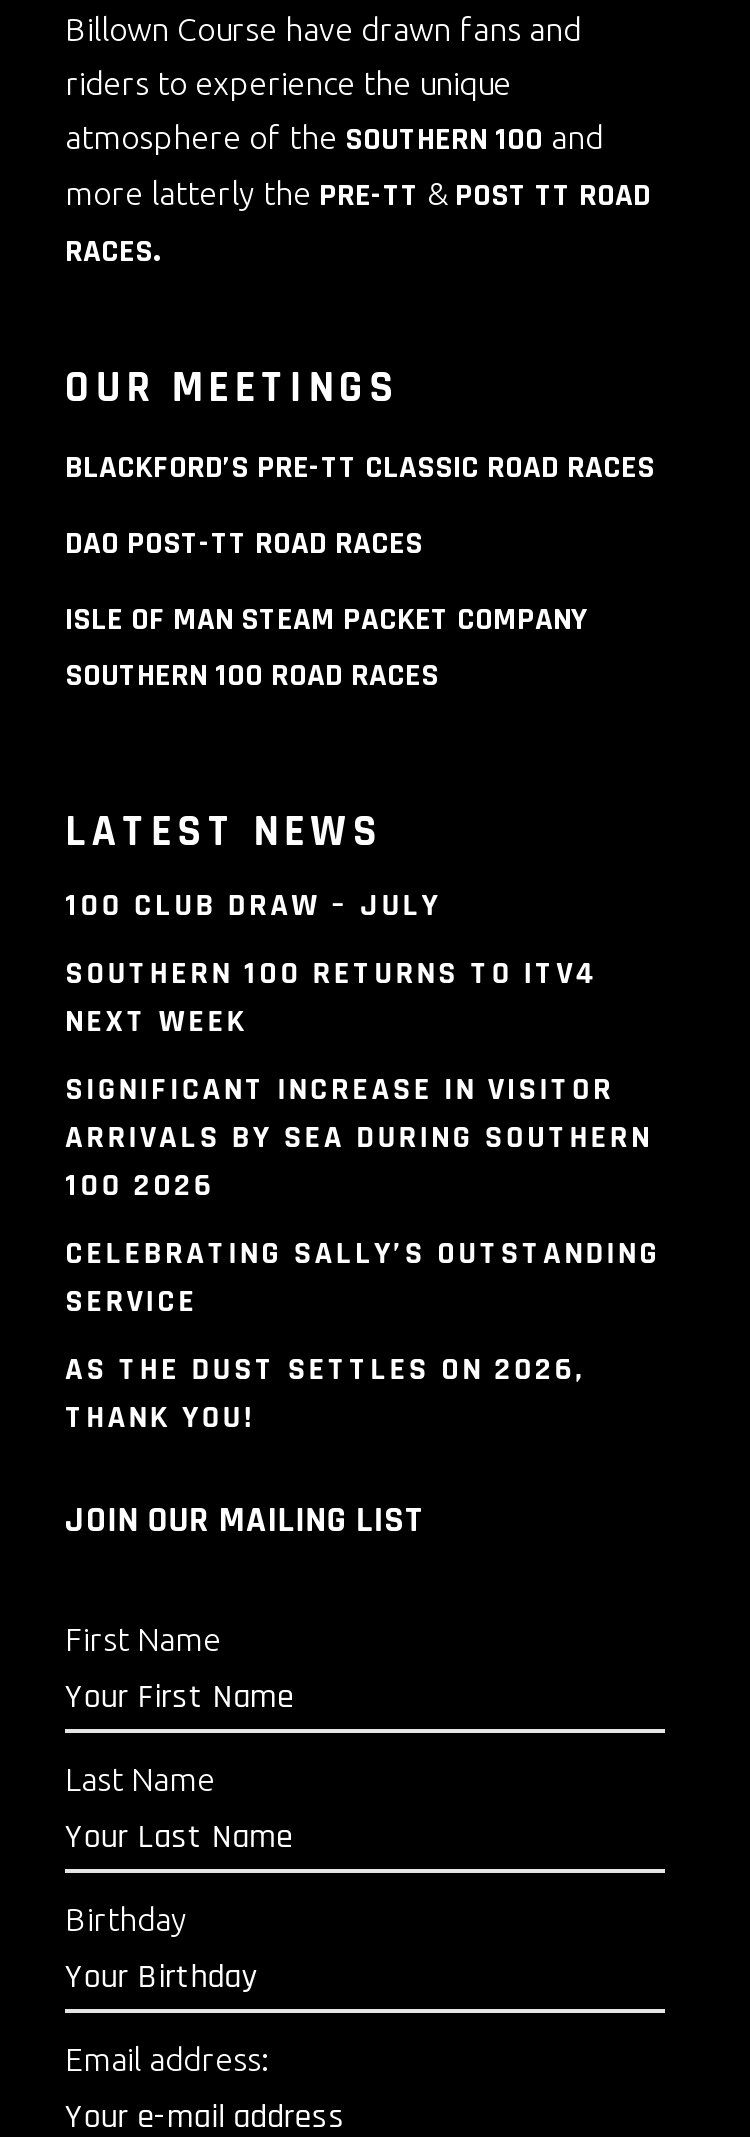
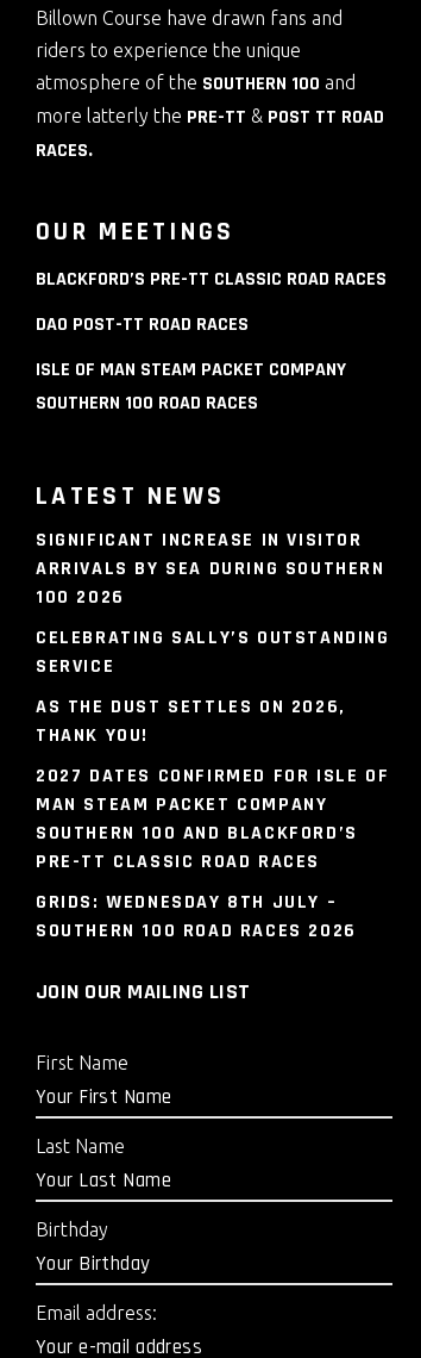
- 100 CLUB DRAW – JULY
- SOUTHERN 100 RETURNS TO ITV4
- NEXT WEEK

moved up: SIGNIFICANT INCREASE IN VISITOR | ARRIVALS BY SEA DURING SOUTHERN | 100 2026 | CELEBRATING SALLY’S OUTSTANDING | SERVICE | AS THE DUST SETTLES ON 2026, | THANK YOU!

+ 2027 DATES CONFIRMED FOR ISLE OF
+ MAN STEAM PACKET COMPANY
+ SOUTHERN 100 AND BLACKFORD’S
+ PRE-TT CLASSIC ROAD RACES
+ GRIDS: WEDNESDAY 8TH JULY –
+ SOUTHERN 100 ROAD RACES 2026
